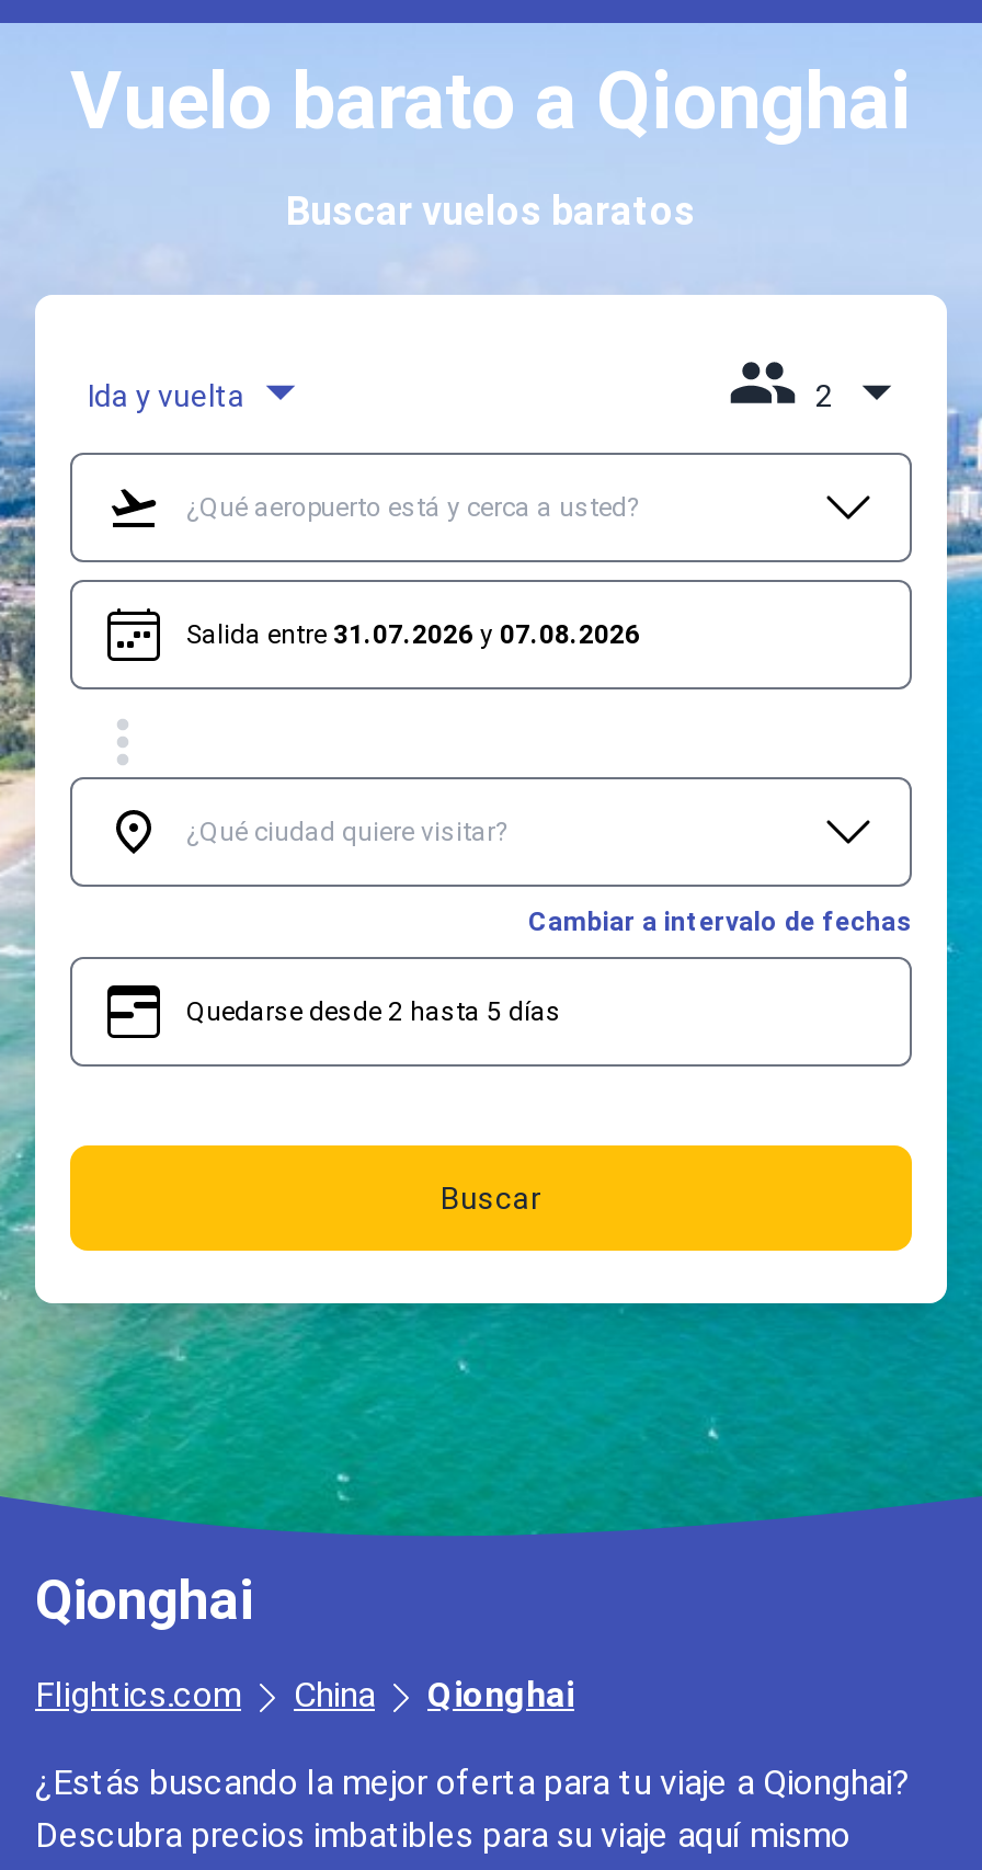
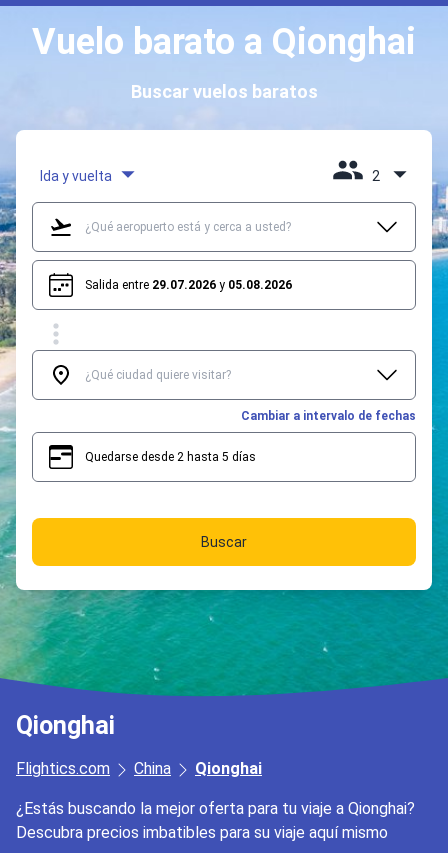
- Salida entre 31.07.2026 y 07.08.2026
+ Salida entre 29.07.2026 y 05.08.2026
